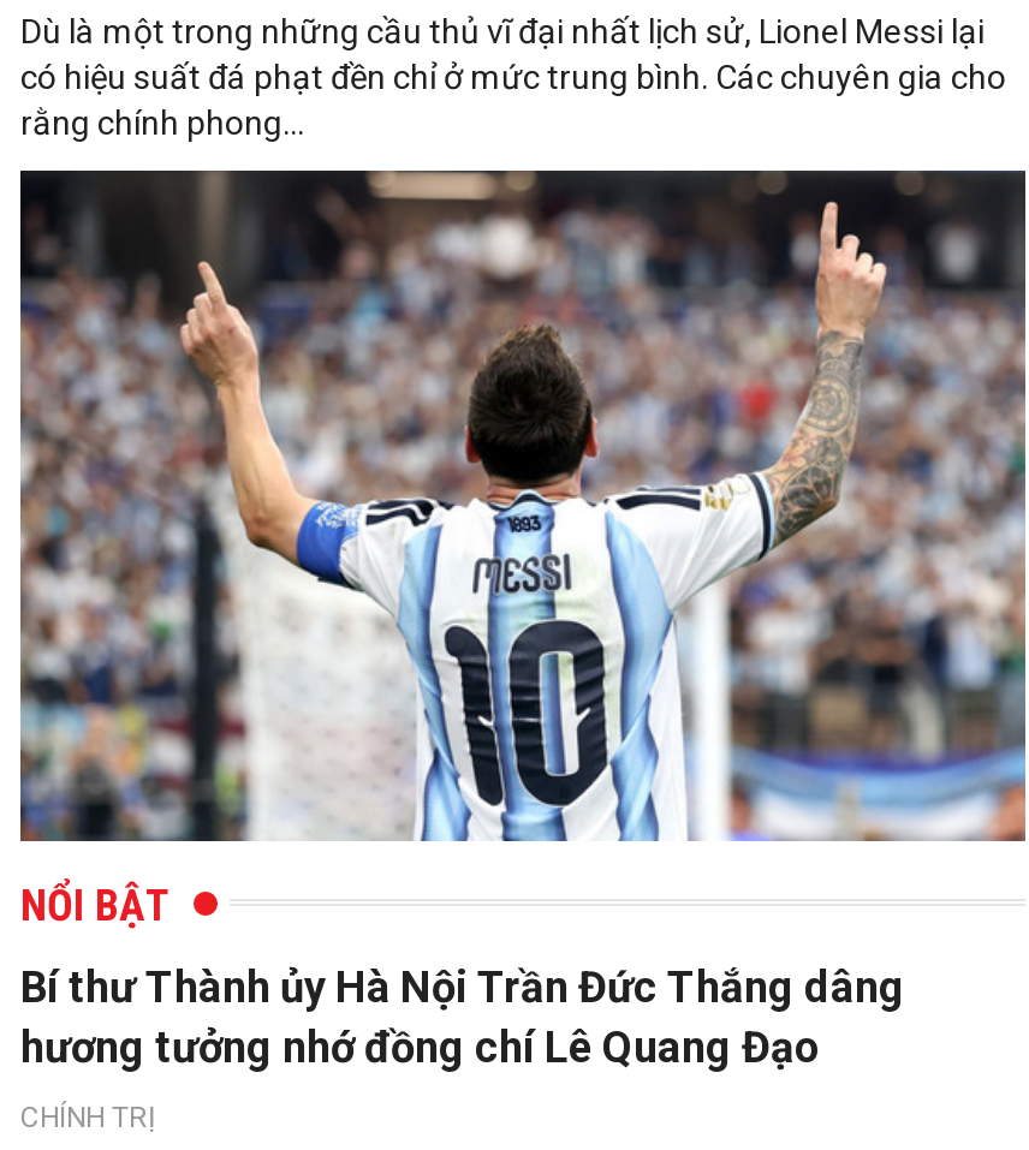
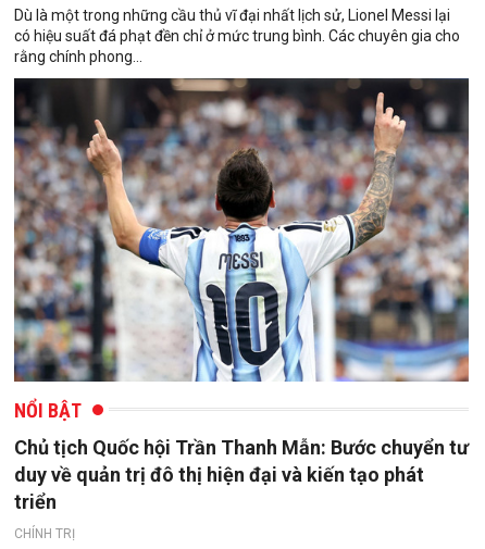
- Bí thư Thành ủy Hà Nội Trần Đức Thắng dâng
- hương tưởng nhớ đồng chí Lê Quang Đạo
+ Chủ tịch Quốc hội Trần Thanh Mẫn: Bước chuyển tư
+ duy về quản trị đô thị hiện đại và kiến tạo phát
+ triển
